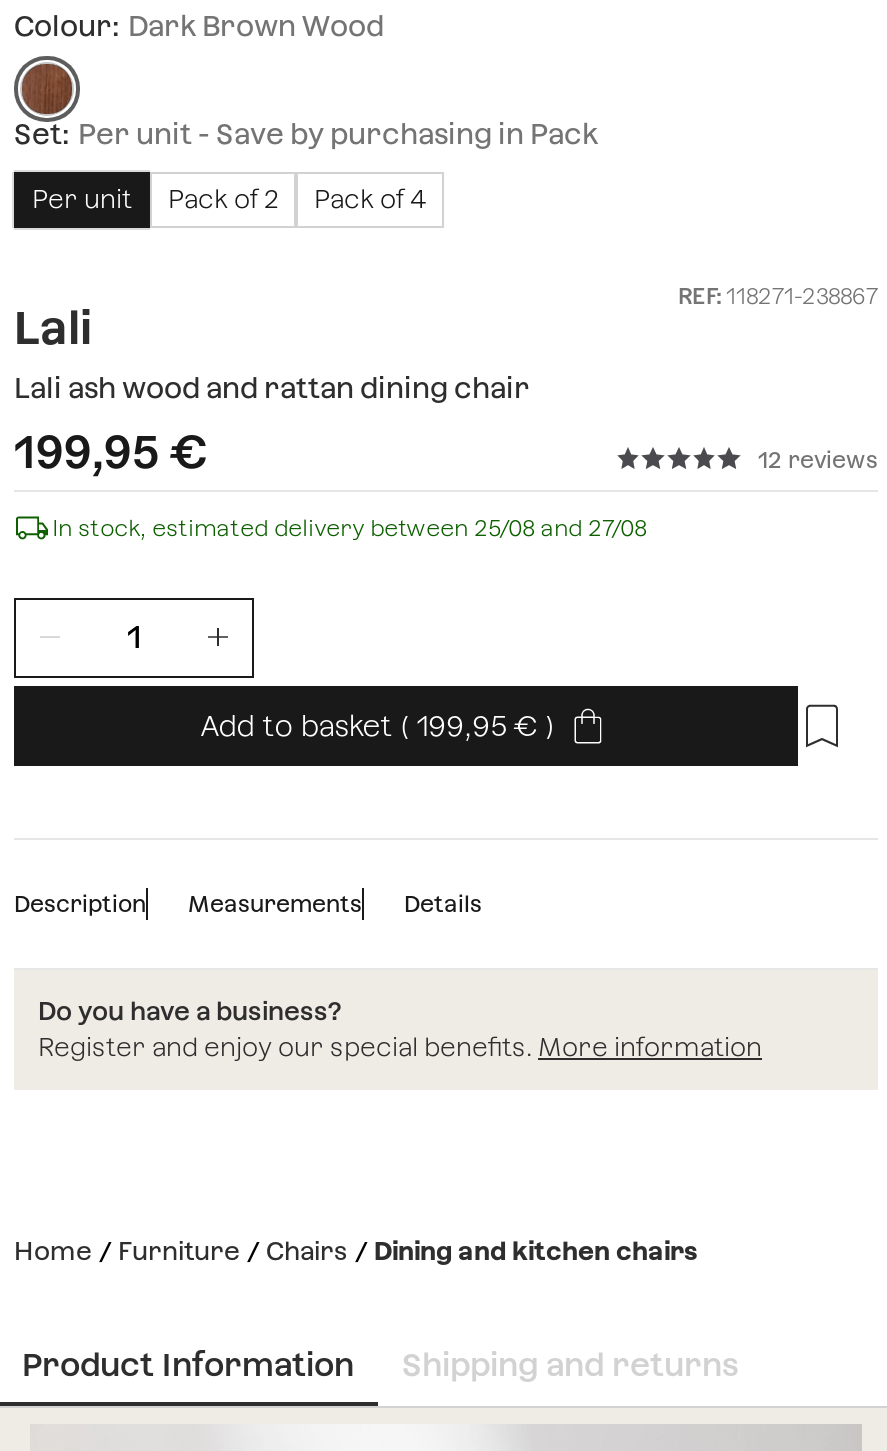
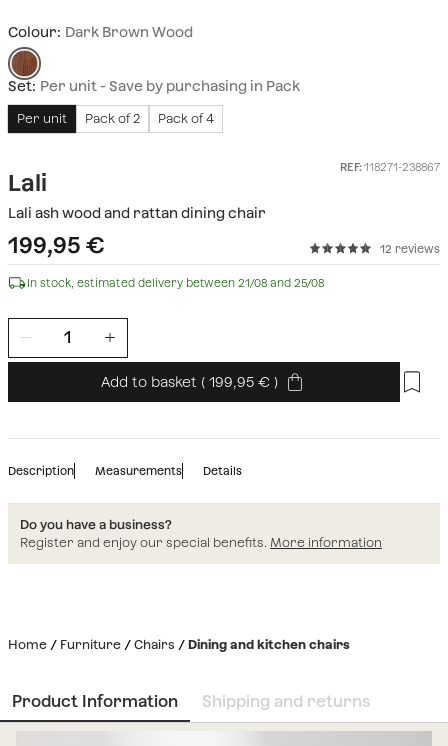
- In stock, estimated delivery between 25/08 and 27/08
+ In stock, estimated delivery between 21/08 and 25/08
